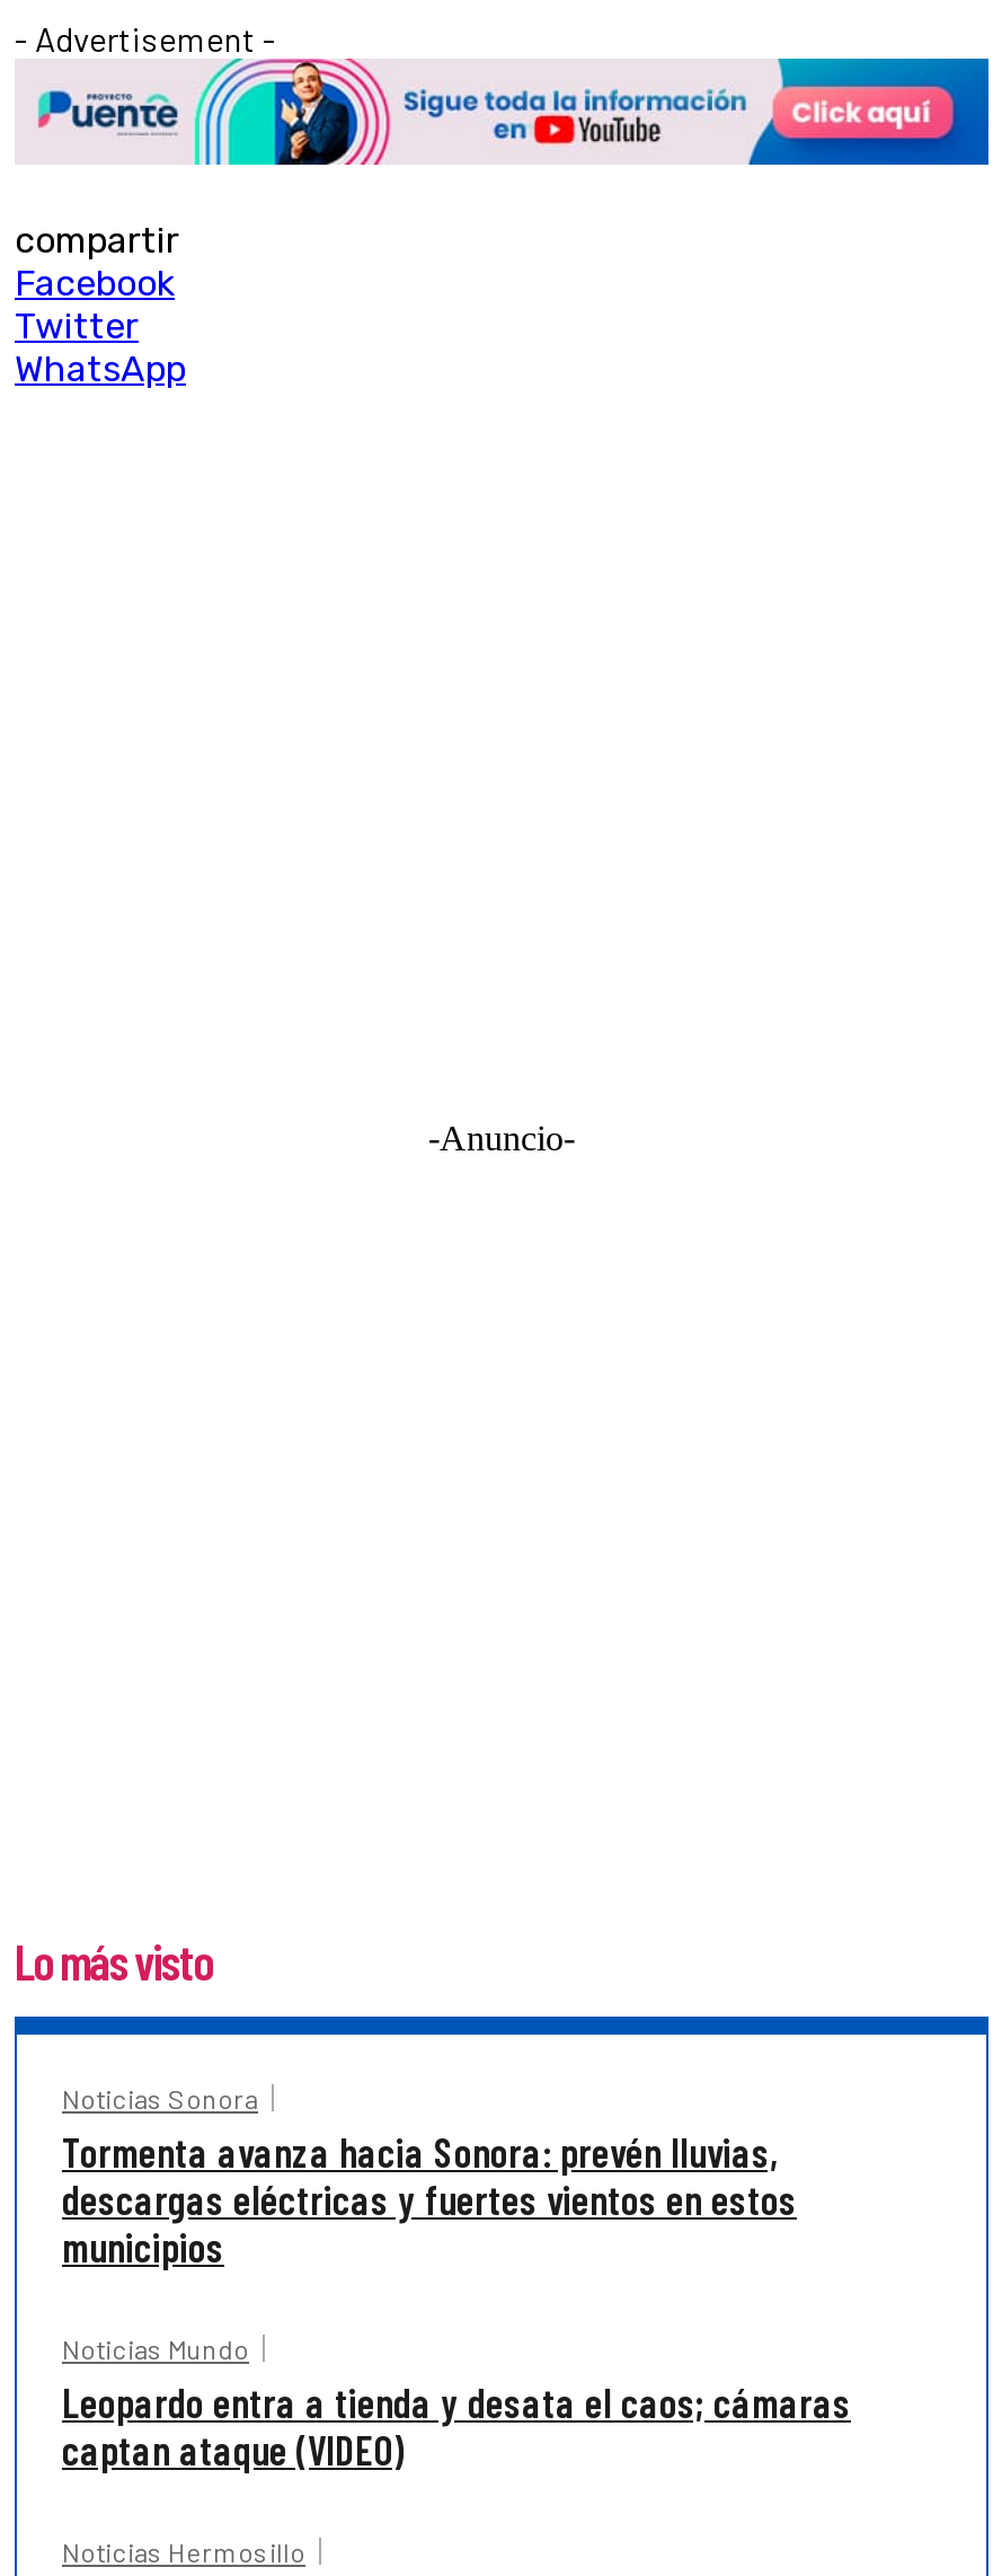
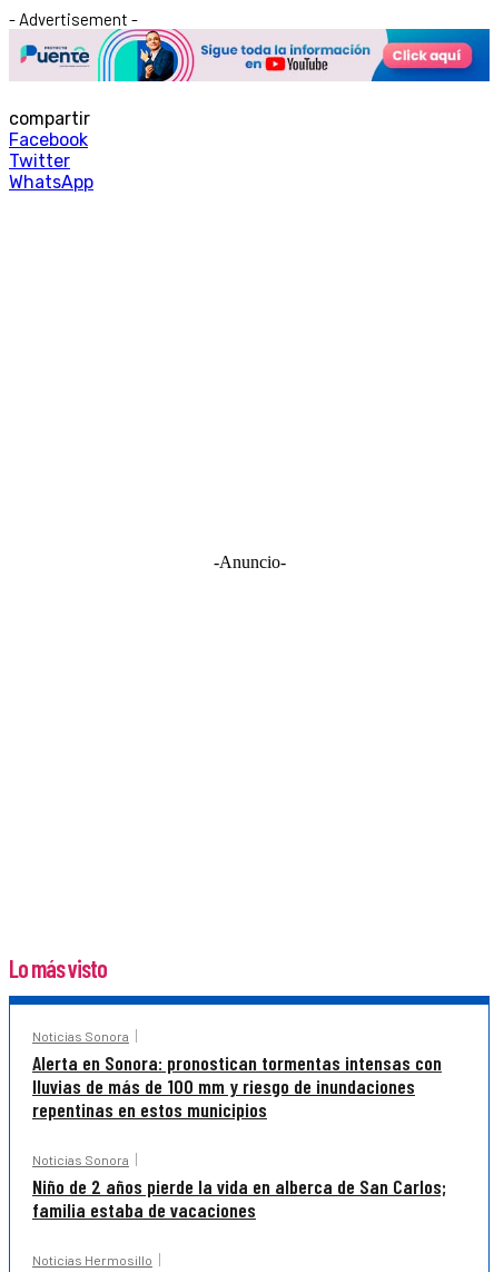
- Tormenta avanza hacia Sonora: prevén lluvias,
- descargas eléctricas y fuertes vientos en estos
- municipios
+ Alerta en Sonora: pronostican tormentas intensas con
+ lluvias de más de 100 mm y riesgo de inundaciones
+ repentinas en estos municipios

- Noticias Mundo
- Leopardo entra a tienda y desata el caos; cámaras
- captan ataque (VIDEO)
+ Noticias Sonora
+ Niño de 2 años pierde la vida en alberca de San Carlos;
+ familia estaba de vacaciones
